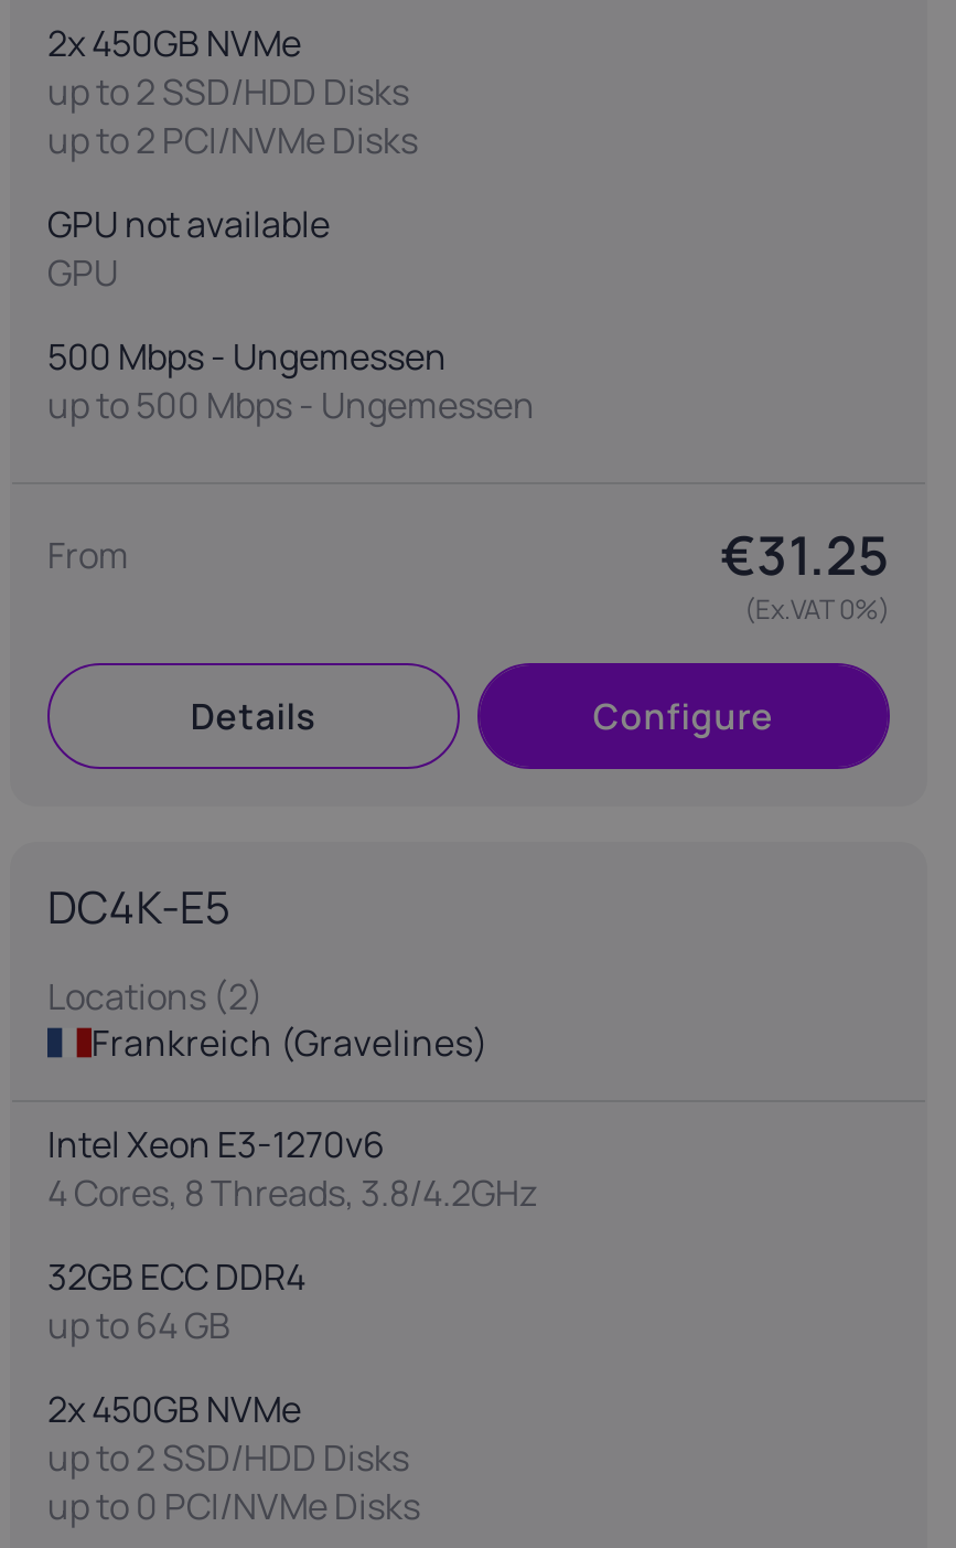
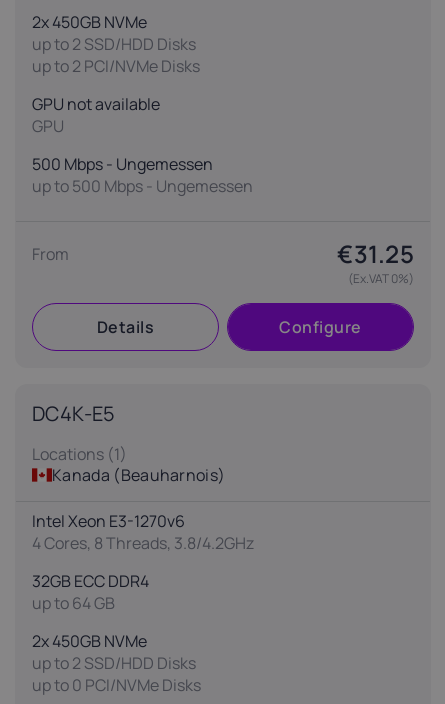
- Locations (2)
- Frankreich (Gravelines)
+ Locations (1)
+ Kanada (Beauharnois)
